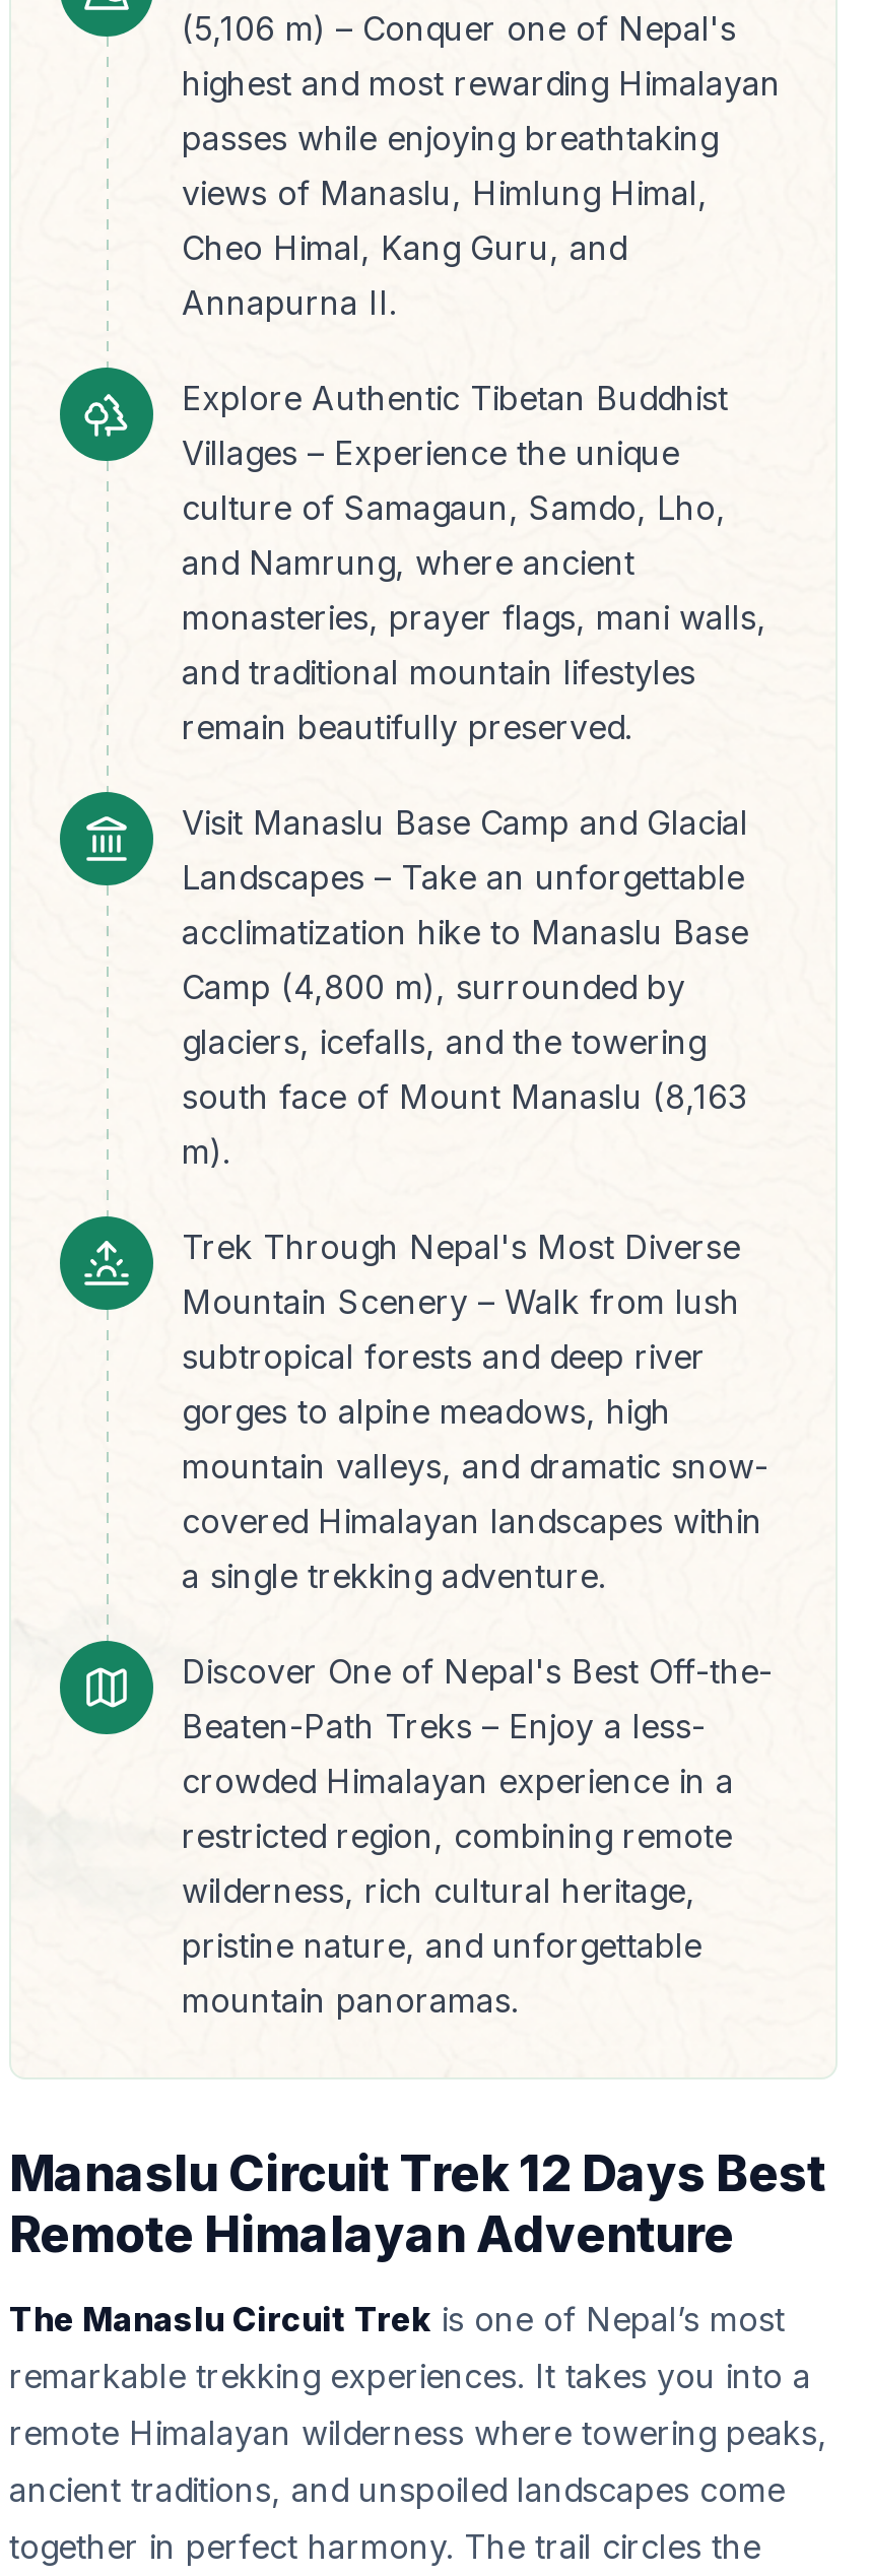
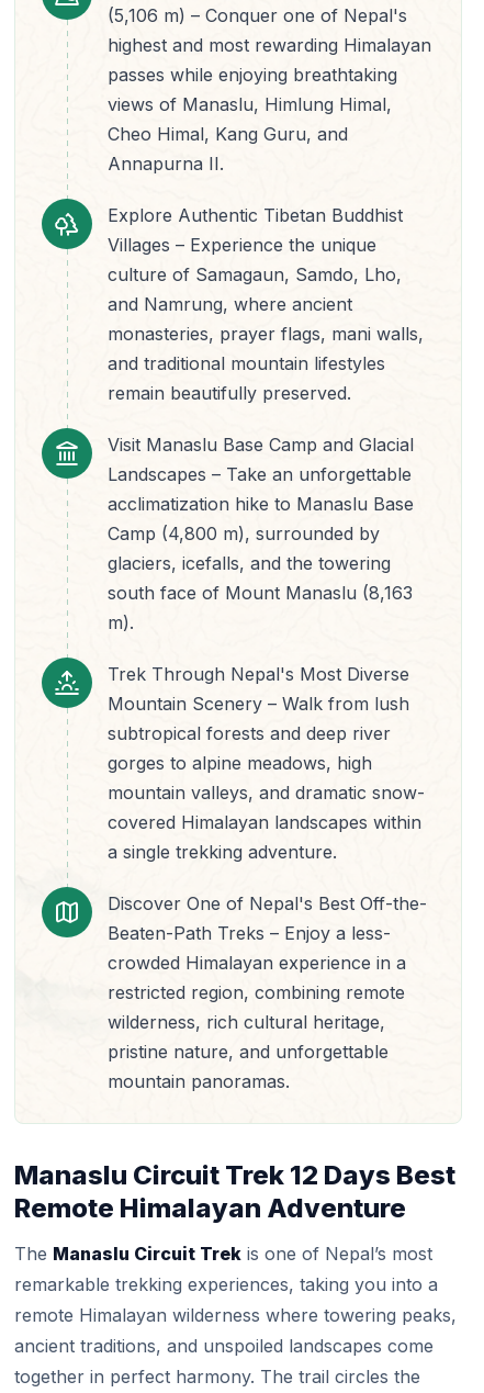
- remarkable trekking experiences. It takes you into a
+ remarkable trekking experiences, taking you into a
